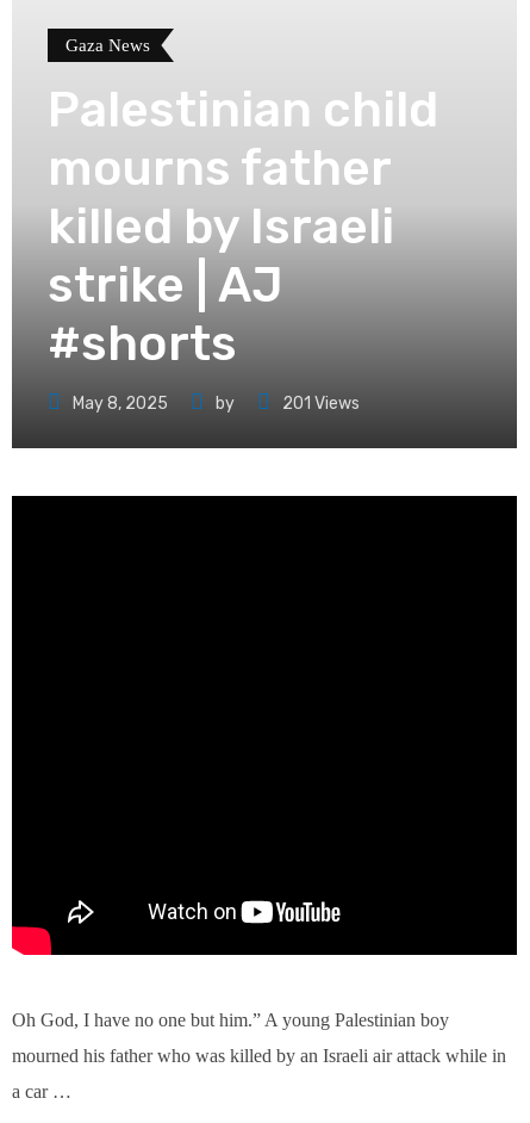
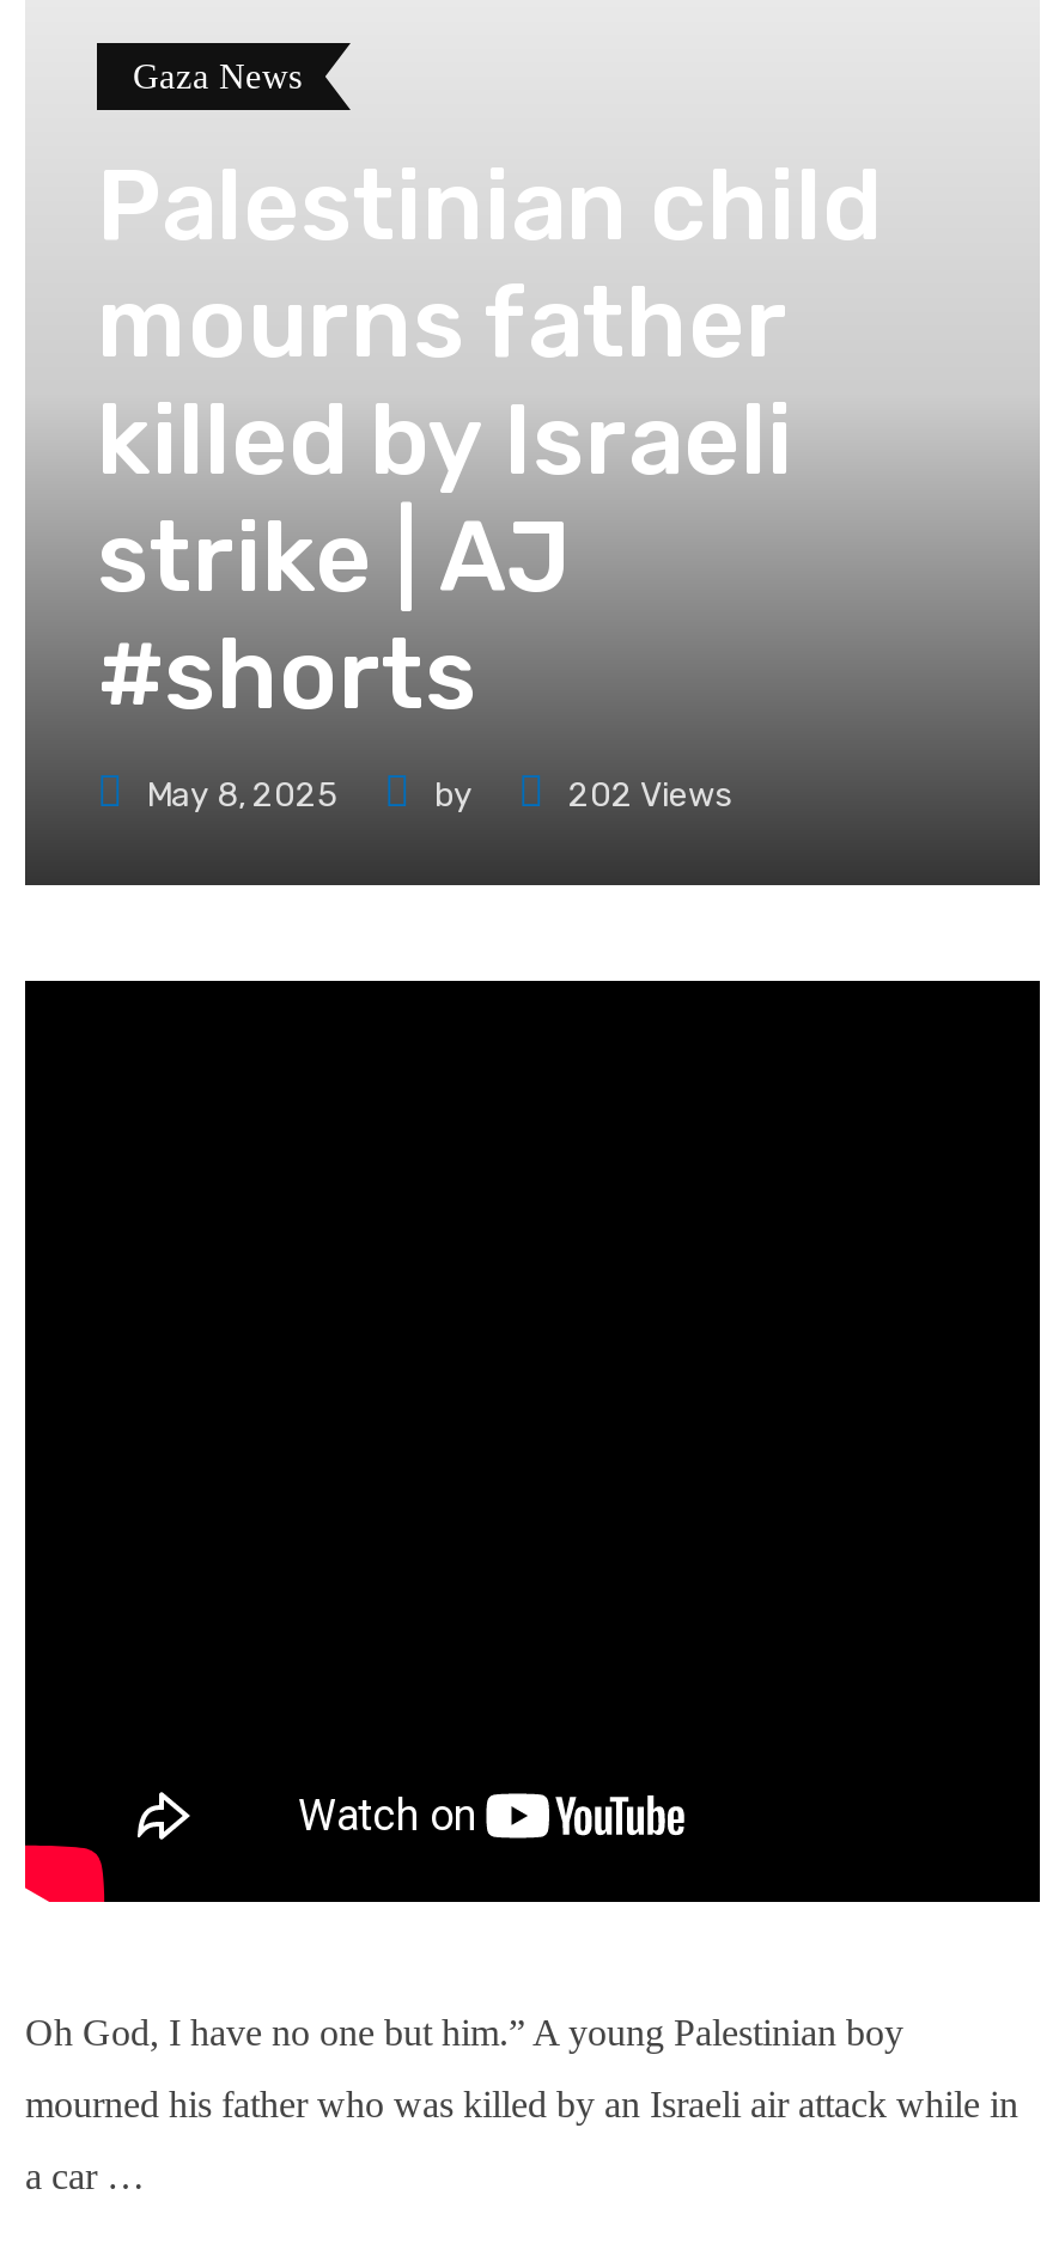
- 201 Views
+ 202 Views
